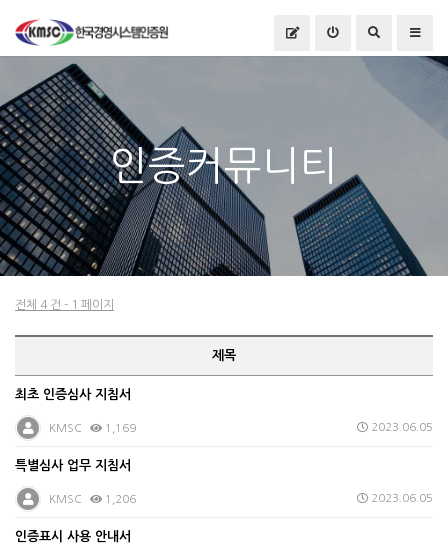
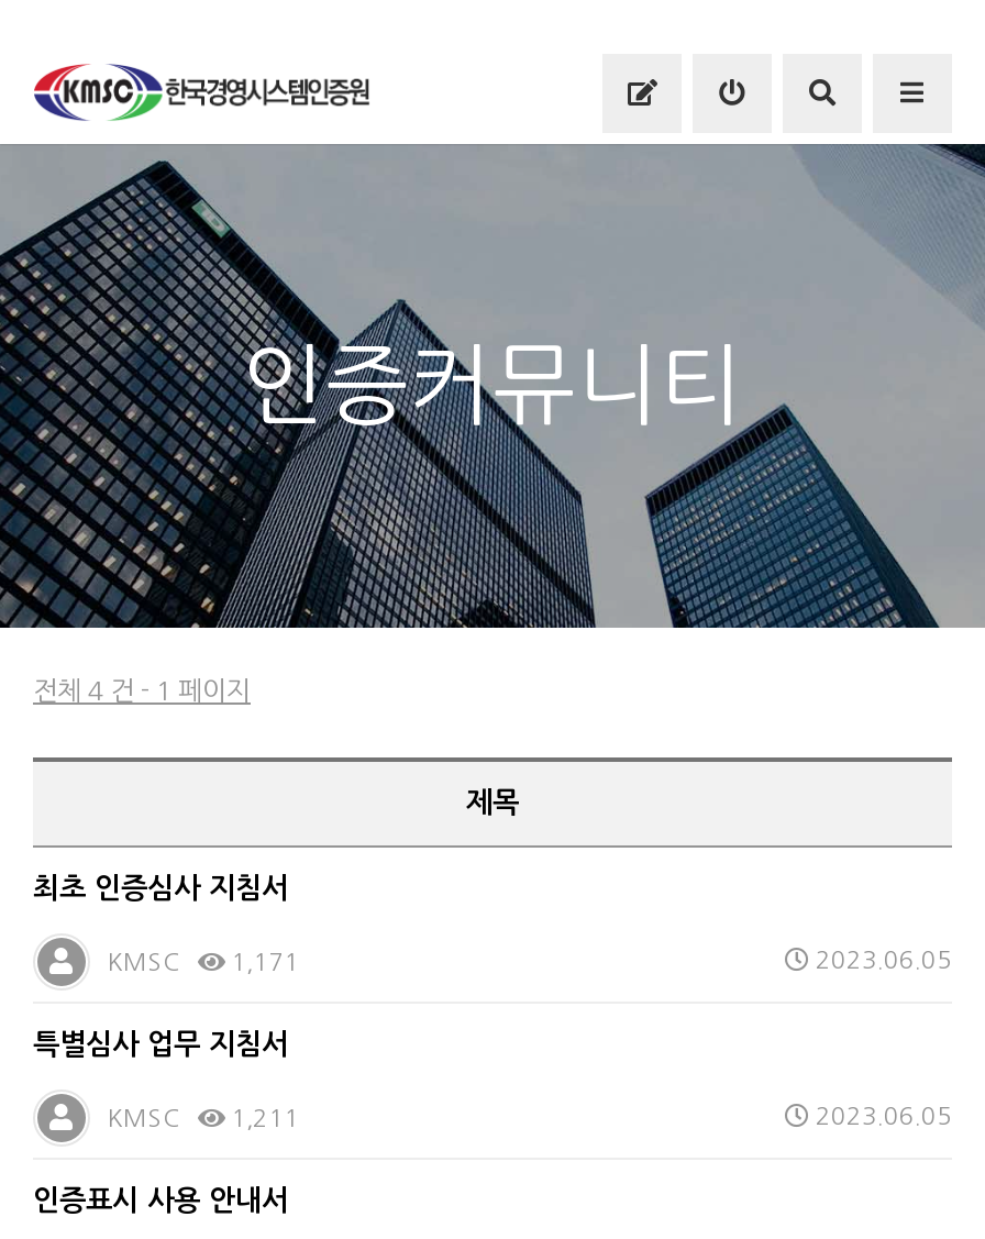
- KMSC 1,169
+ KMSC 1,171

- KMSC 1,206
+ KMSC 1,211
